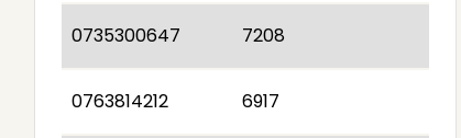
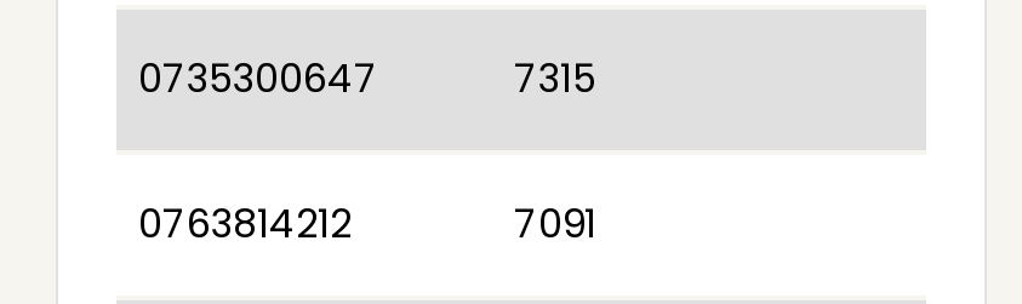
- 7208
+ 7315

- 6917
+ 7091
